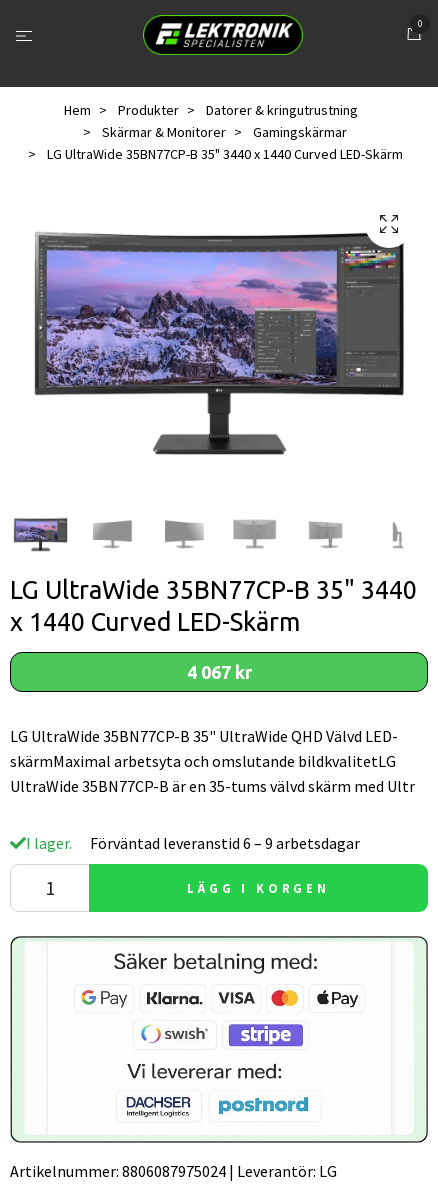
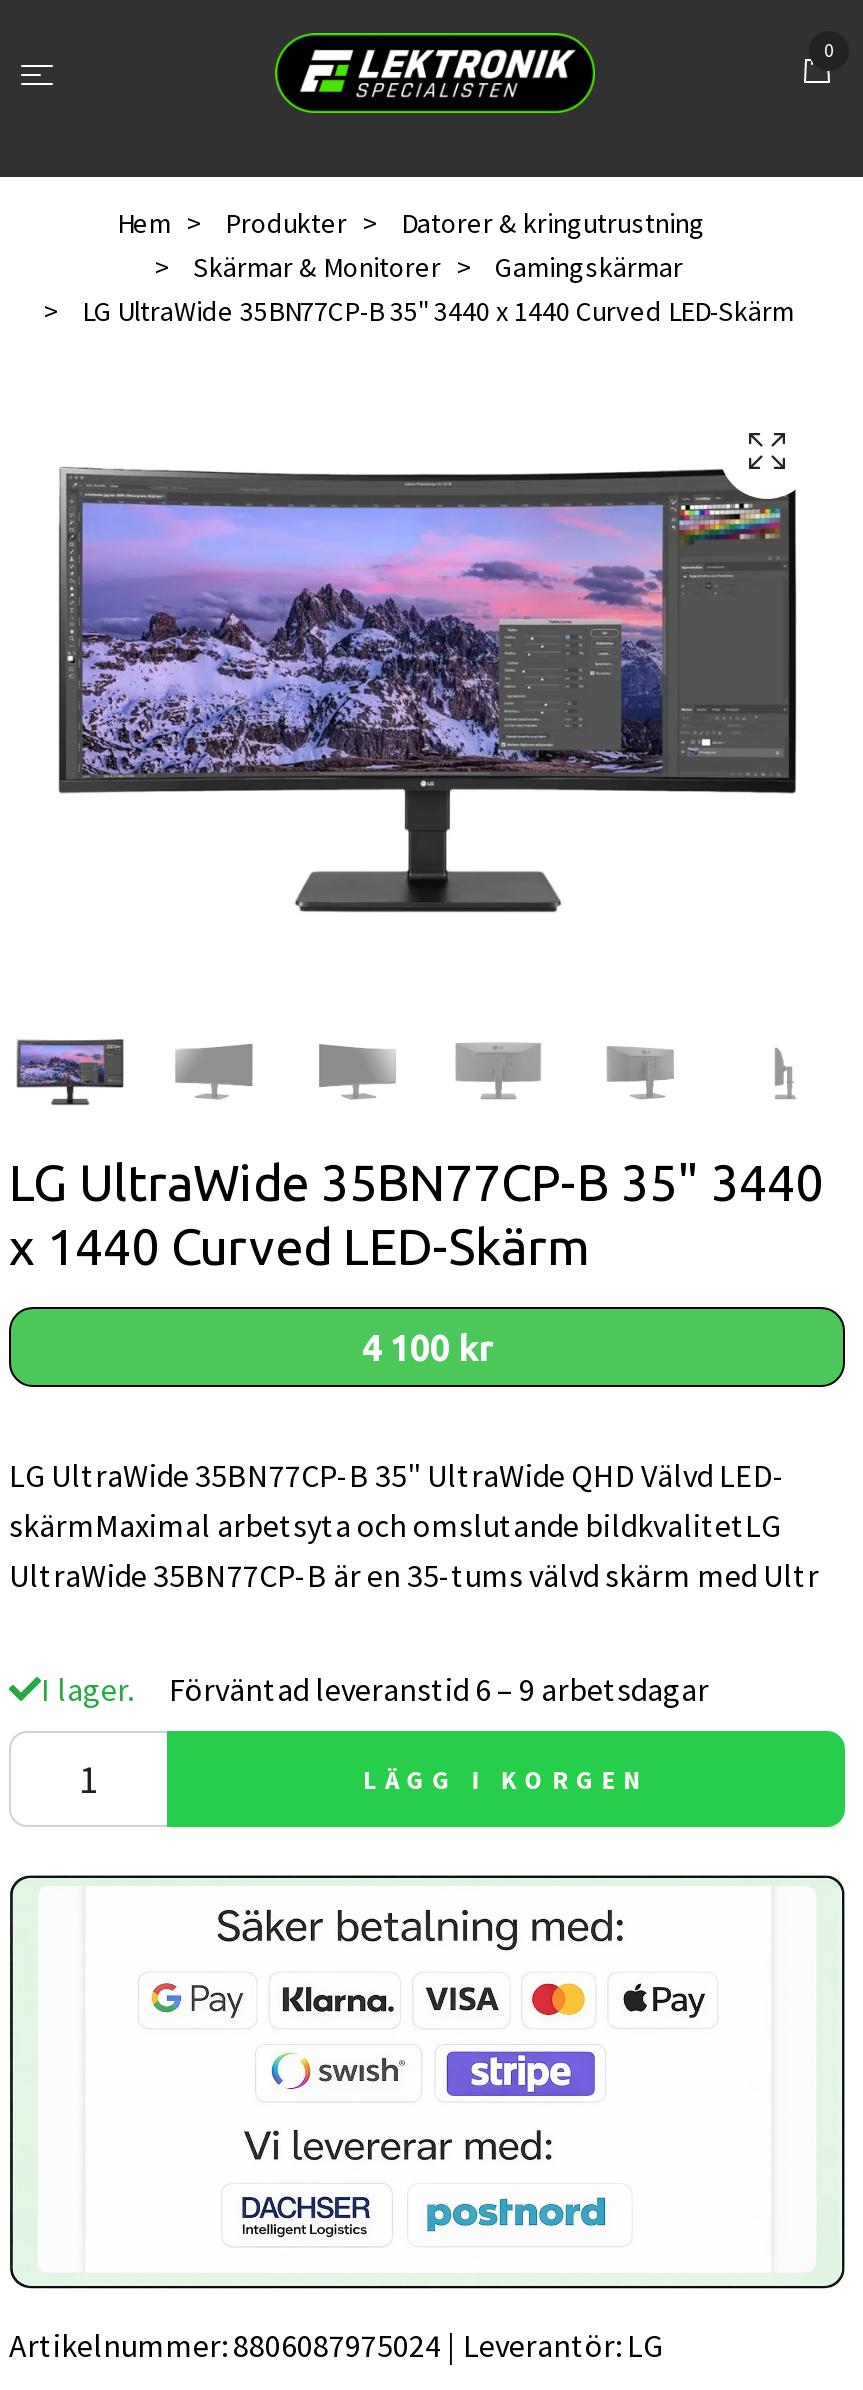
- 4 067 kr
+ 4 100 kr
